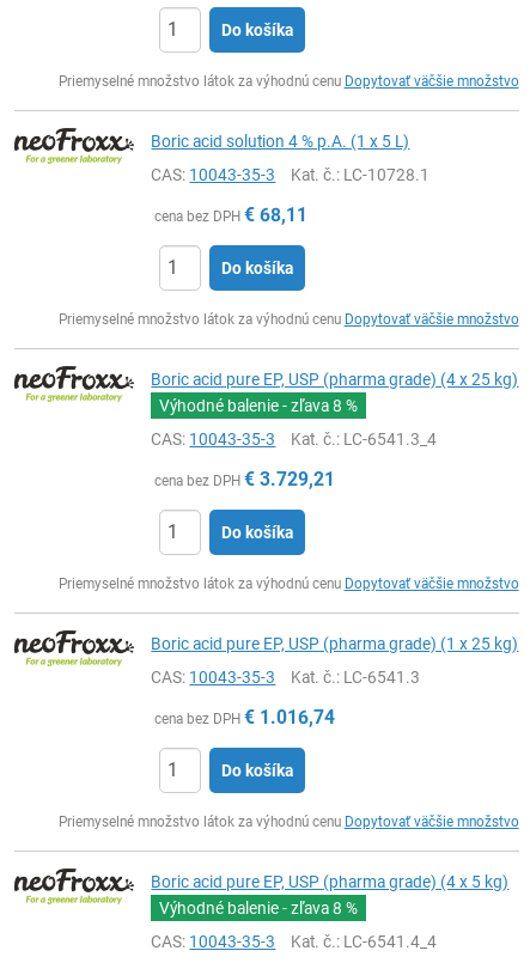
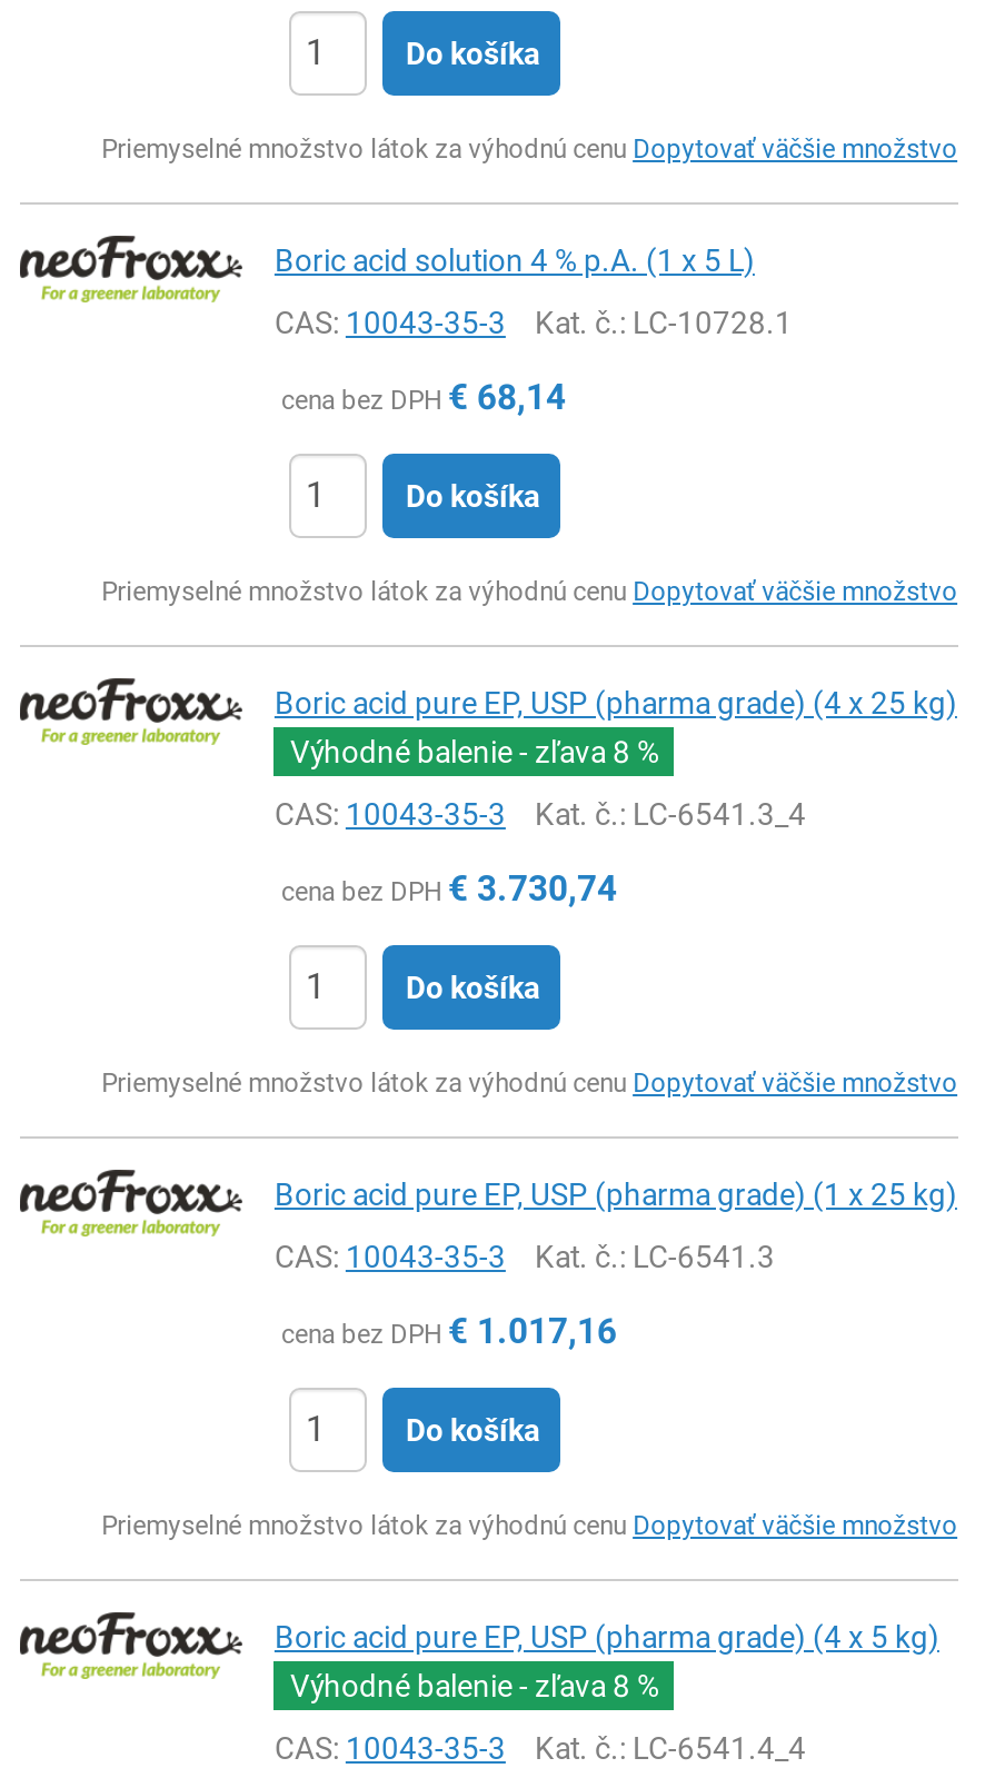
- cena bez DPH €68,11
+ cena bez DPH €68,14

- cena bez DPH €3.729,21
+ cena bez DPH €3.730,74

- cena bez DPH €1.016,74
+ cena bez DPH €1.017,16
